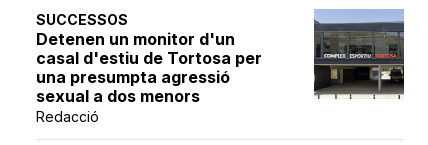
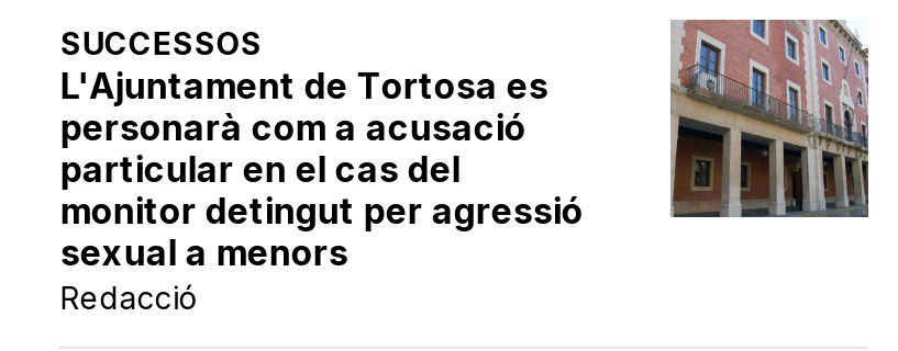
- [image]
+ [image]

- Detenen un monitor d'un
- casal d'estiu de Tortosa per
- una presumpta agressió
- sexual a dos menors
+ L'Ajuntament de Tortosa es
+ personarà com a acusació
+ particular en el cas del
+ monitor detingut per agressió
+ sexual a menors
